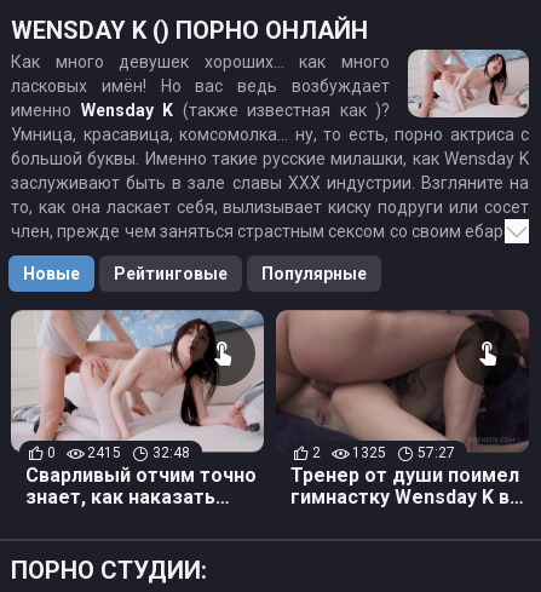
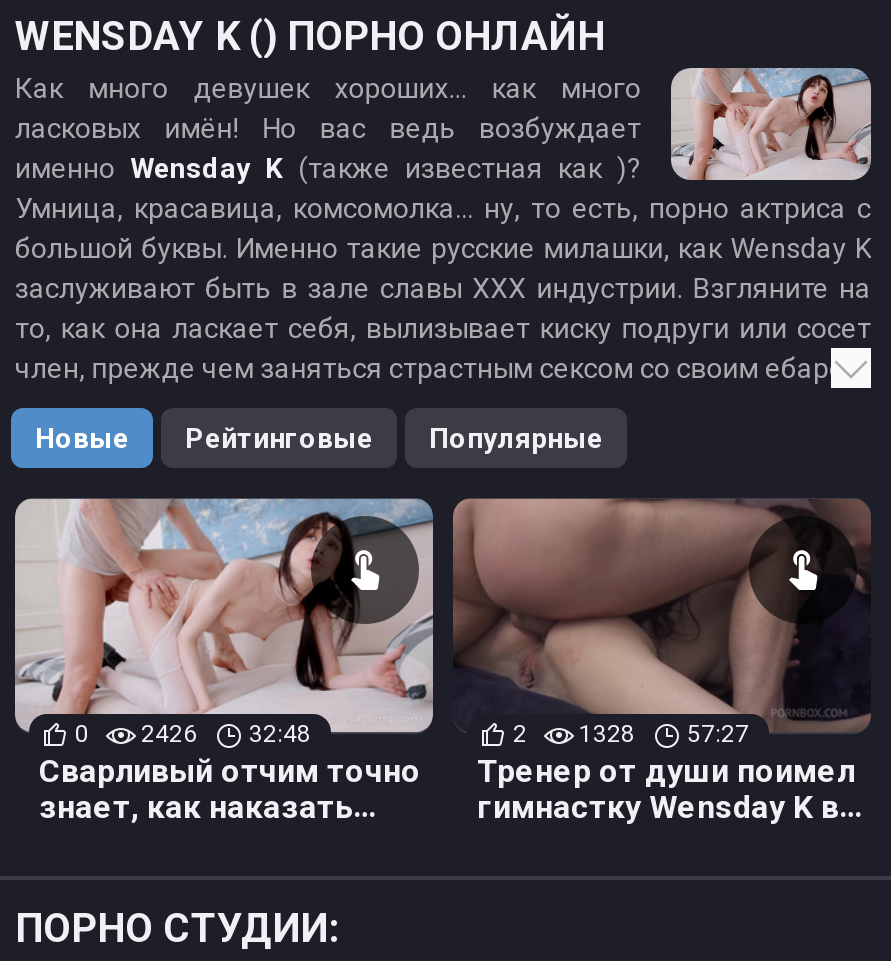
- 0 2415 32:48
+ 0 2426 32:48

- 2 1325 57:27
+ 2 1328 57:27
